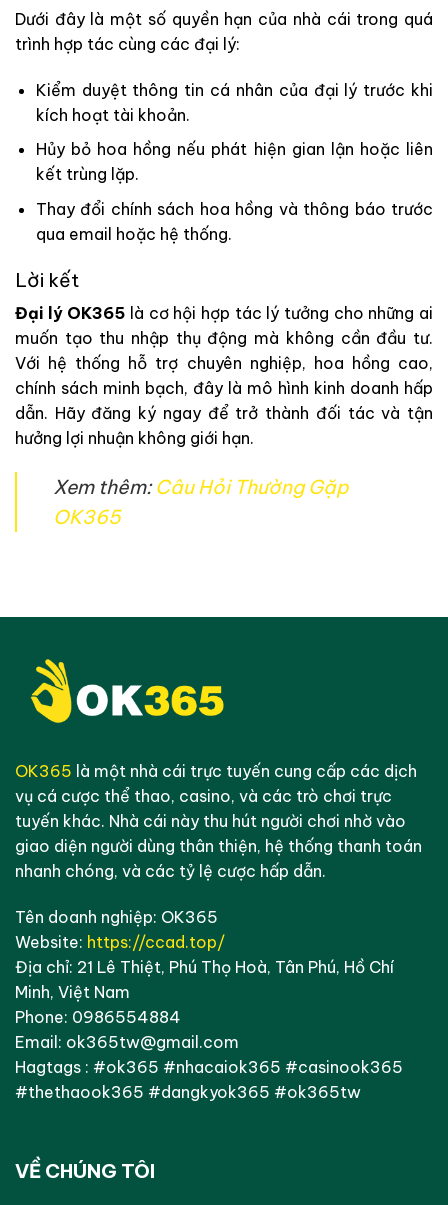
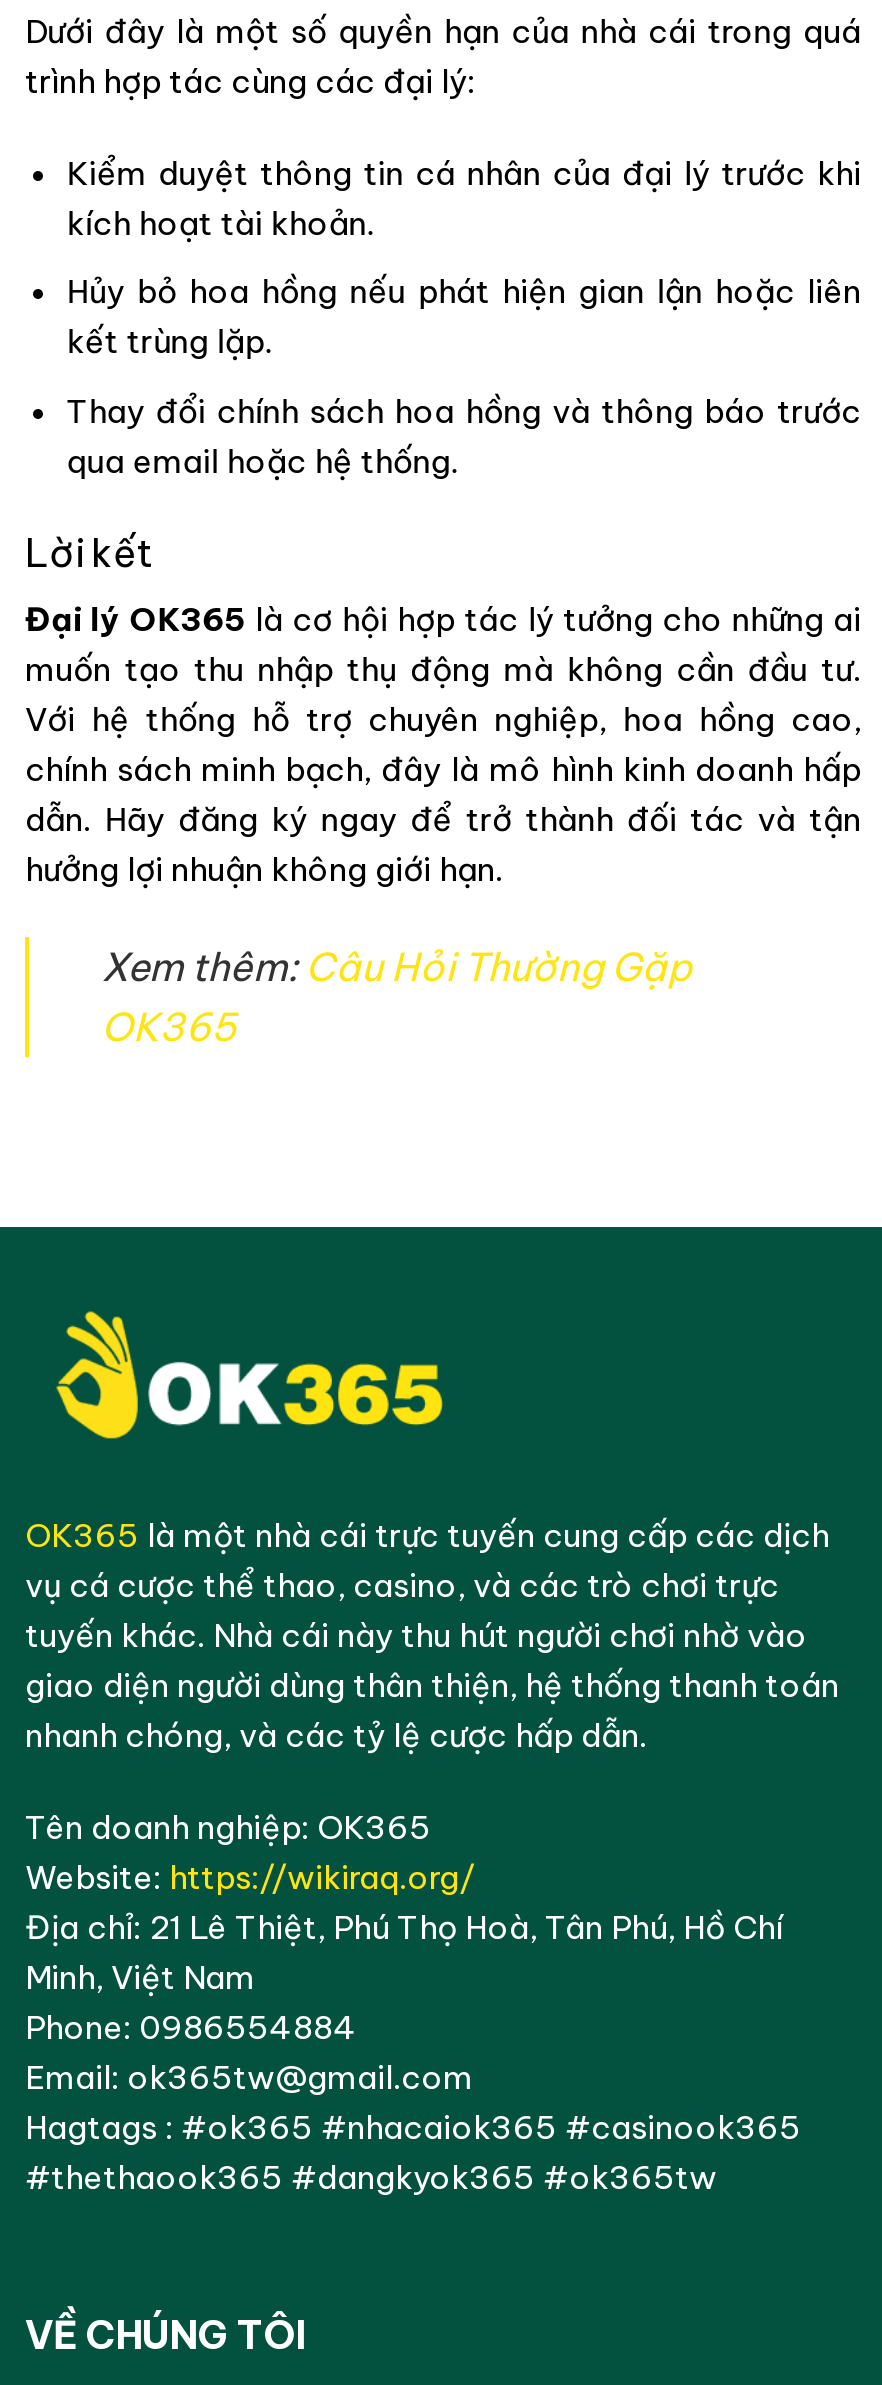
- Website: https://ccad.top/
+ Website: https://wikiraq.org/
